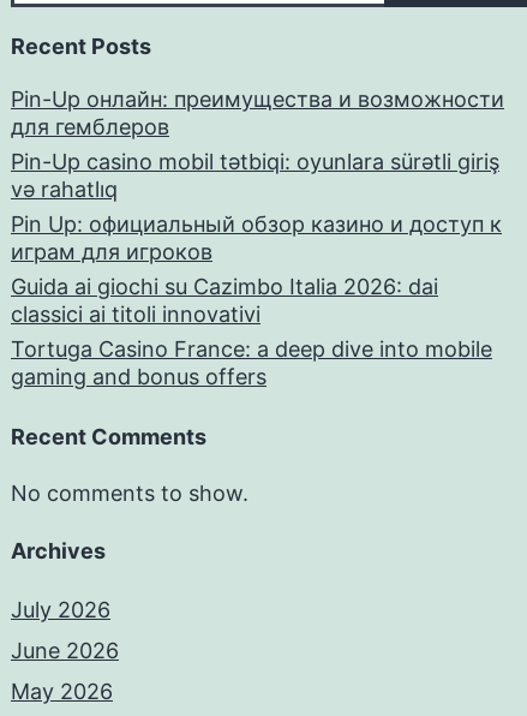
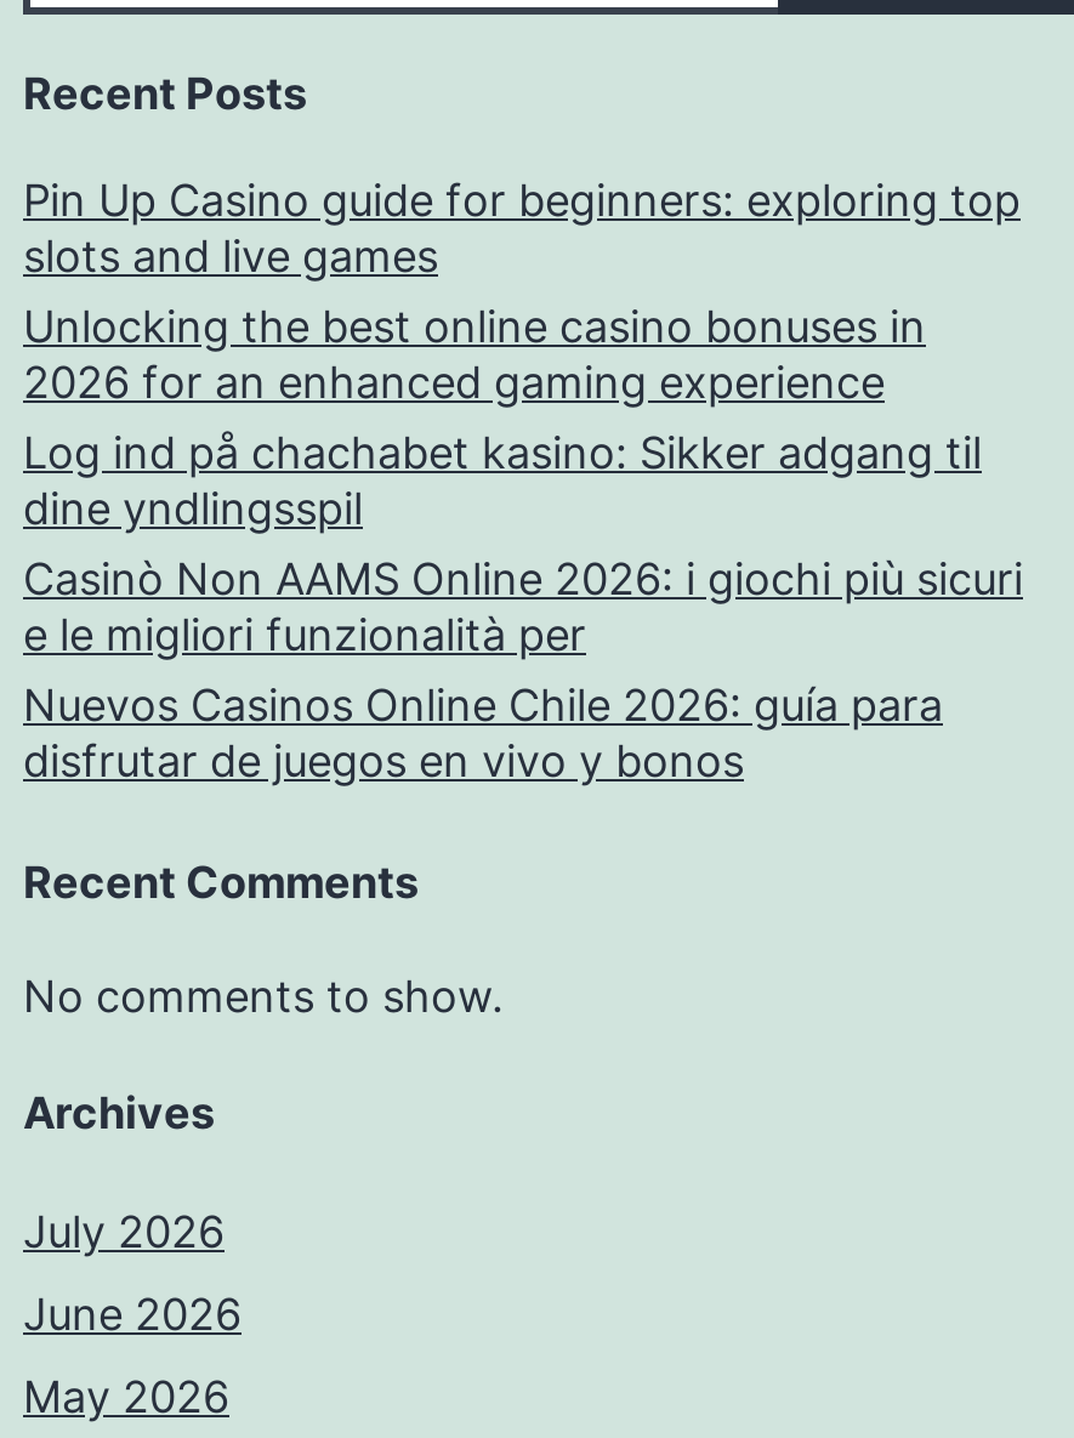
- Pin-Up онлайн: преимущества и возможности
- для гемблеров
- Pin-Up casino mobil tətbiqi: oyunlara sürətli giriş
- və rahatlıq
- Pin Up: официальный обзор казино и доступ к
- играм для игроков
- Guida ai giochi su Cazimbo Italia 2026: dai
- classici ai titoli innovativi
- Tortuga Casino France: a deep dive into mobile
- gaming and bonus offers
+ Pin Up Casino guide for beginners: exploring top
+ slots and live games
+ Unlocking the best online casino bonuses in
+ 2026 for an enhanced gaming experience
+ Log ind på chachabet kasino: Sikker adgang til
+ dine yndlingsspil
+ Casinò Non AAMS Online 2026: i giochi più sicuri
+ e le migliori funzionalità per
+ Nuevos Casinos Online Chile 2026: guía para
+ disfrutar de juegos en vivo y bonos
